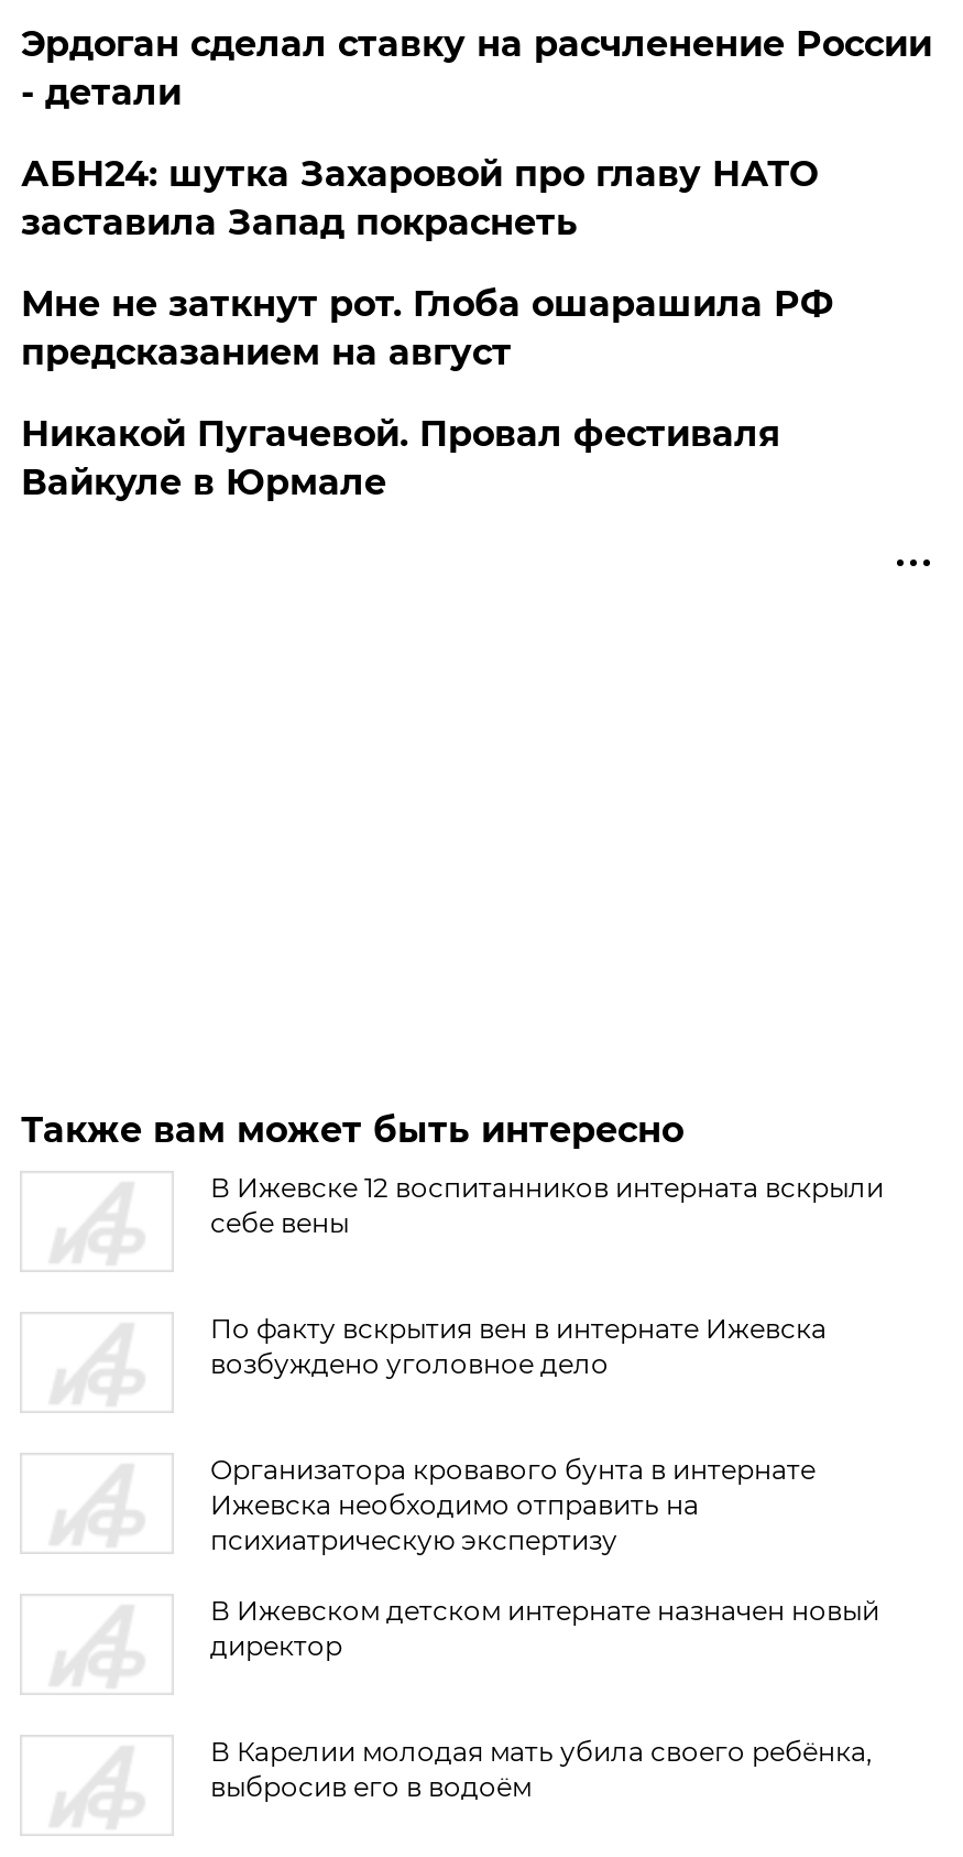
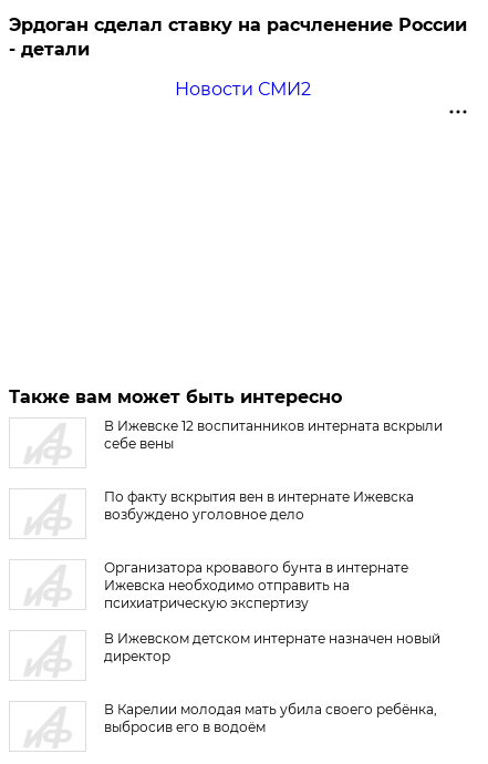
- АБН24: шутка Захаровой про главу НАТО
- заставила Запад покраснеть
- Мне не заткнут рот. Глоба ошарашила РФ
- предсказанием на август
- Никакой Пугачевой. Провал фестиваля
- Вайкуле в Юрмале
+ Новости СМИ2
